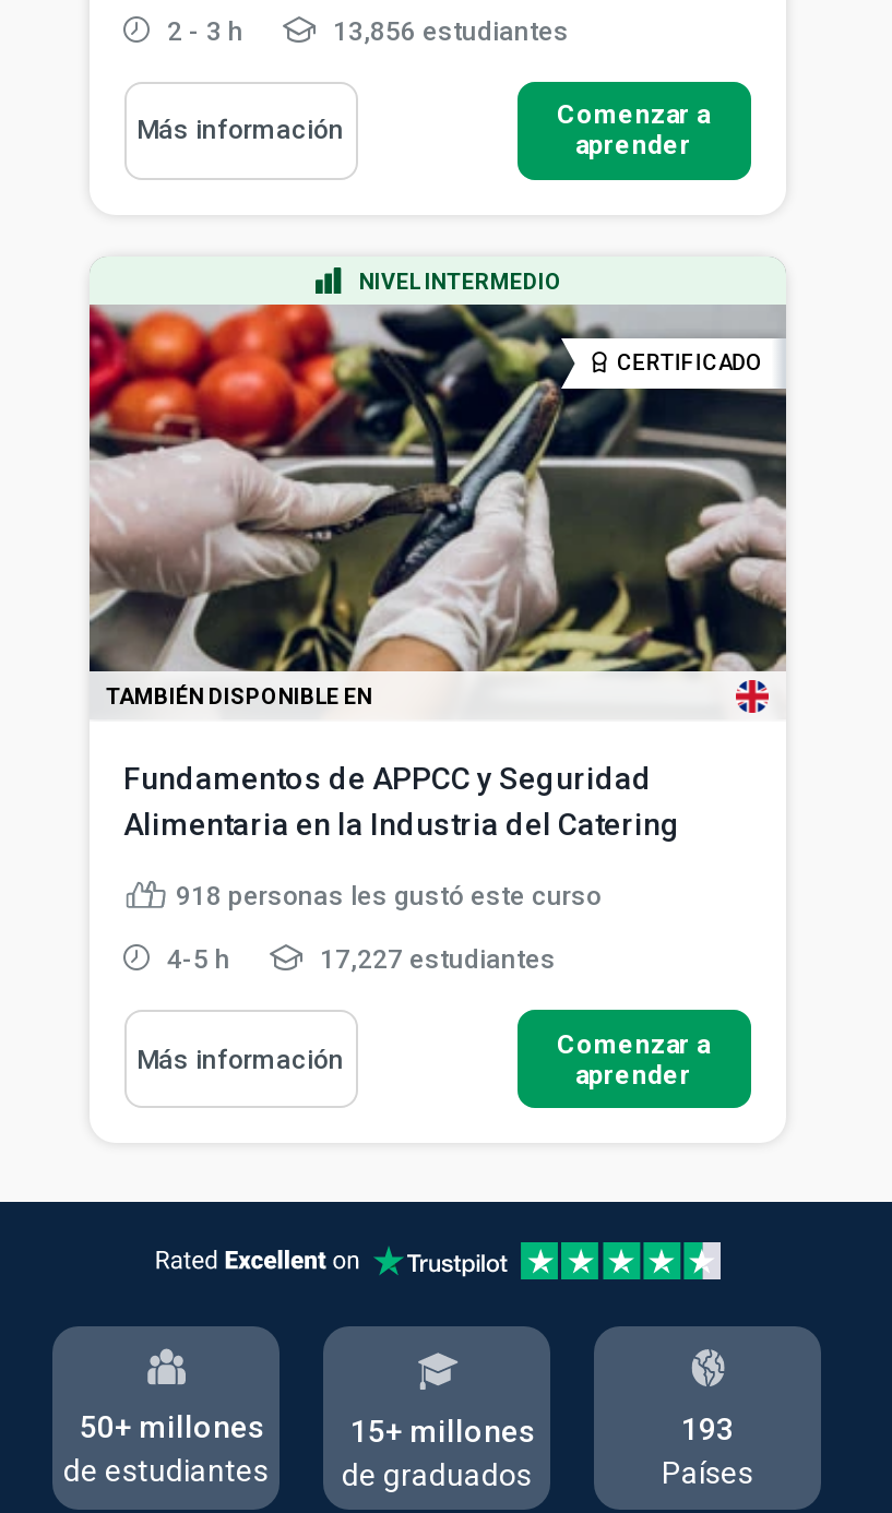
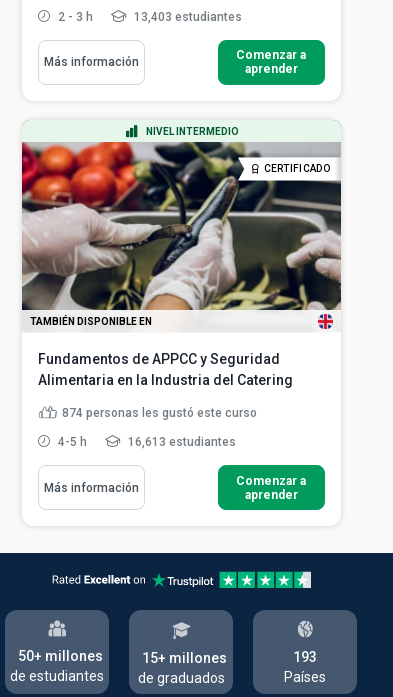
- 13,856 estudiantes
+ 13,403 estudiantes

- 918 personas les gustó este curso
+ 874 personas les gustó este curso

- 17,227 estudiantes
+ 16,613 estudiantes
